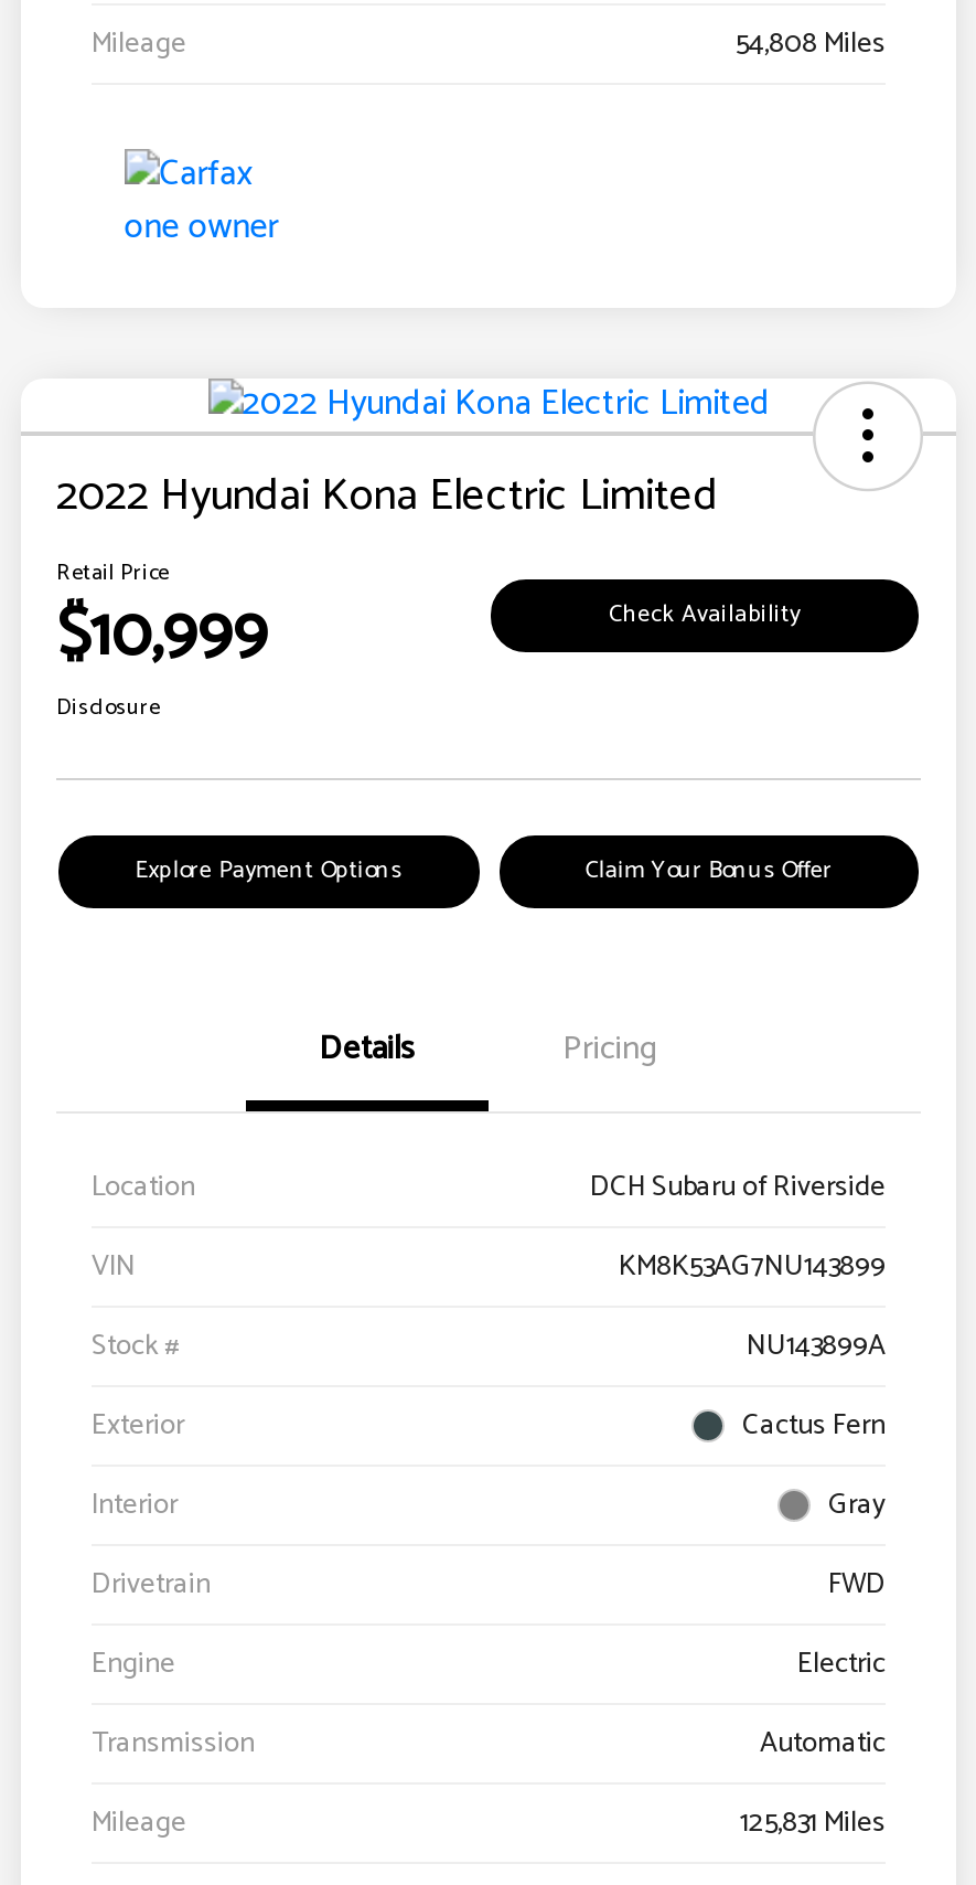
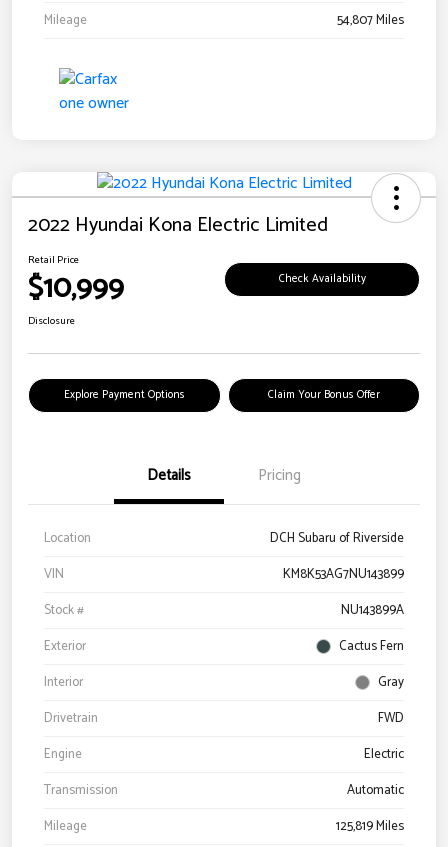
- 54,808 Miles
+ 54,807 Miles

- 125,831 Miles
+ 125,819 Miles
